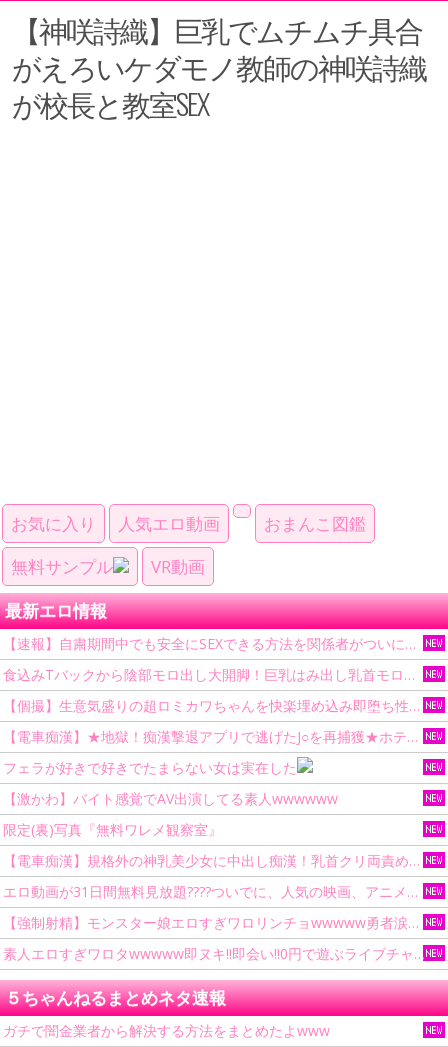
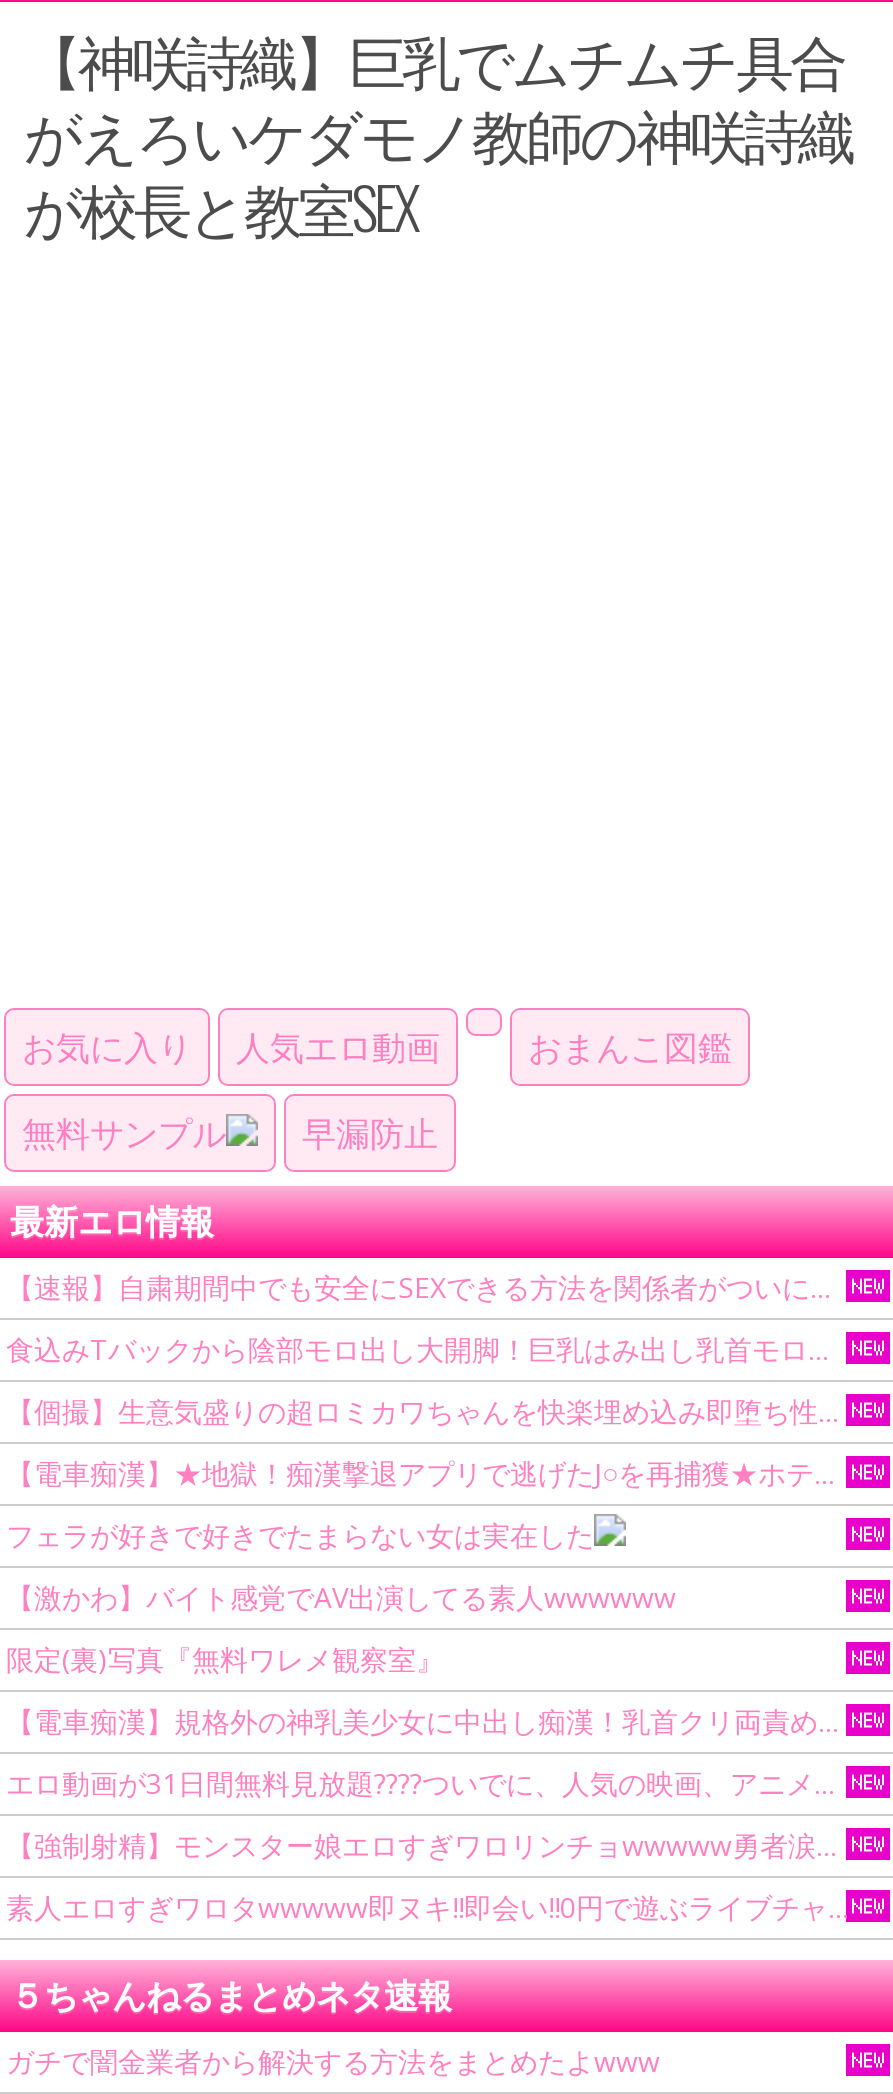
- VR動画
+ 早漏防止
